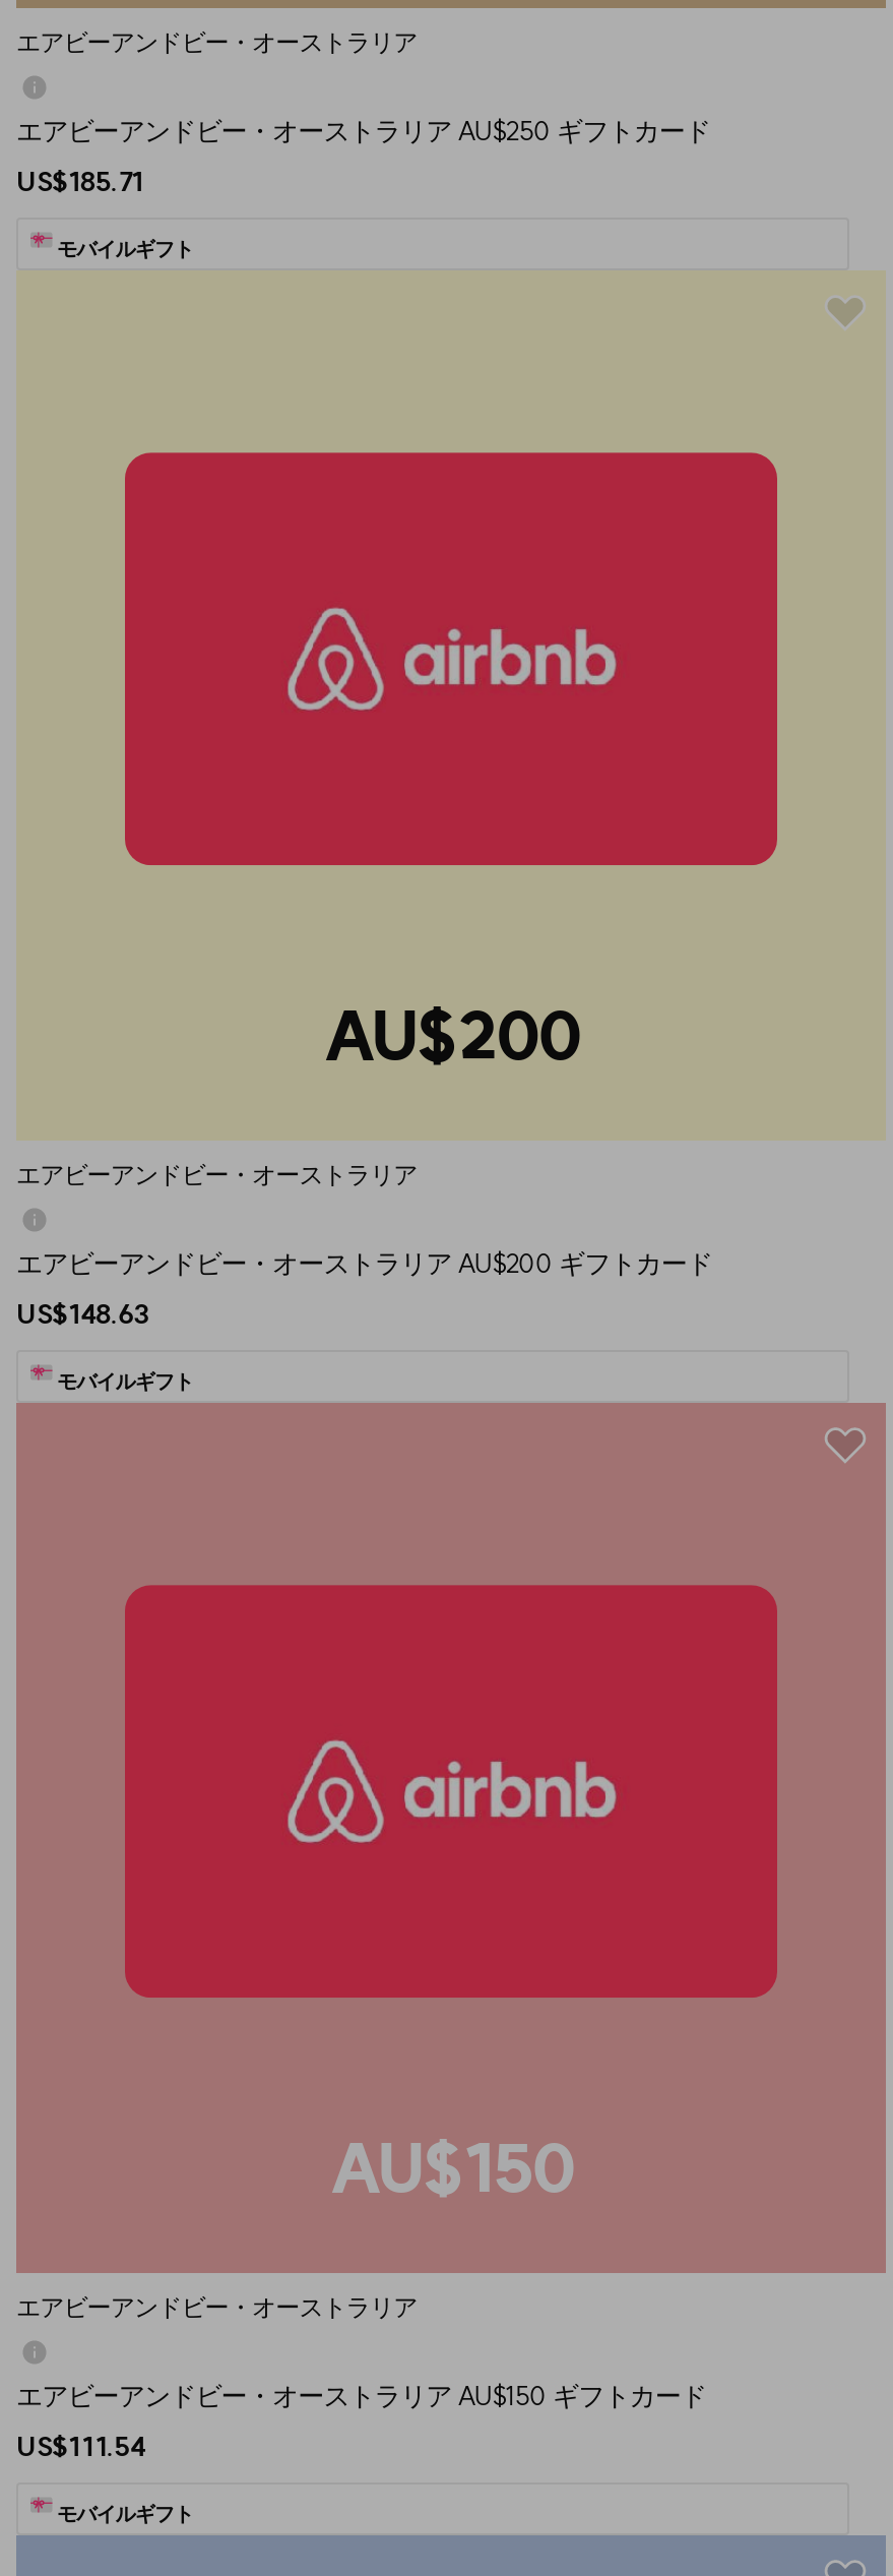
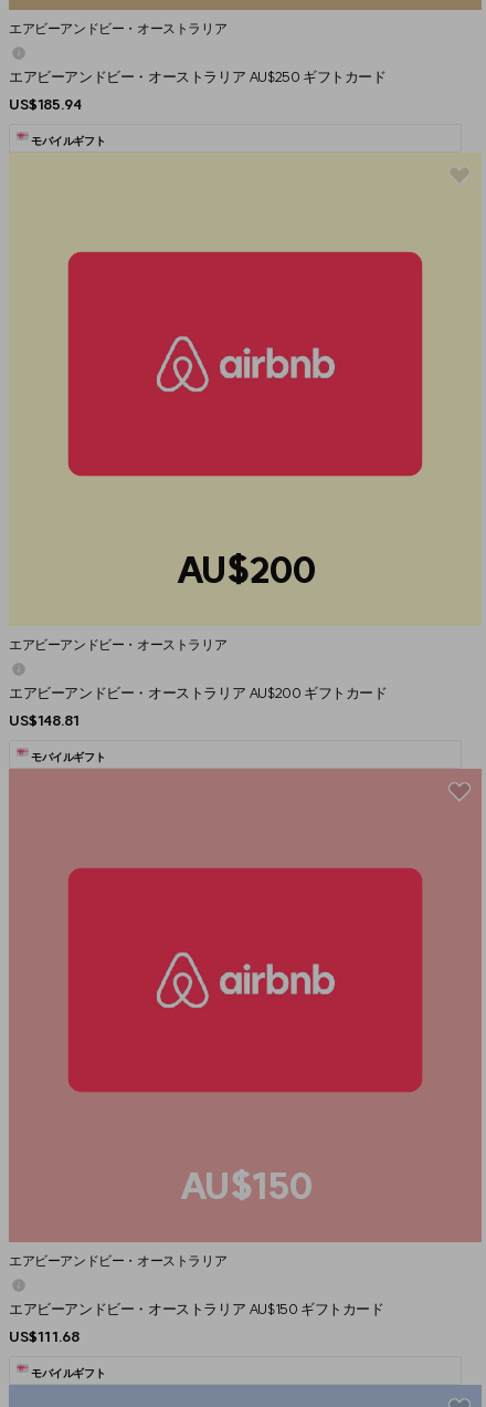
- US$185.71
+ US$185.94

- US$148.63
+ US$148.81

- US$111.54
+ US$111.68
